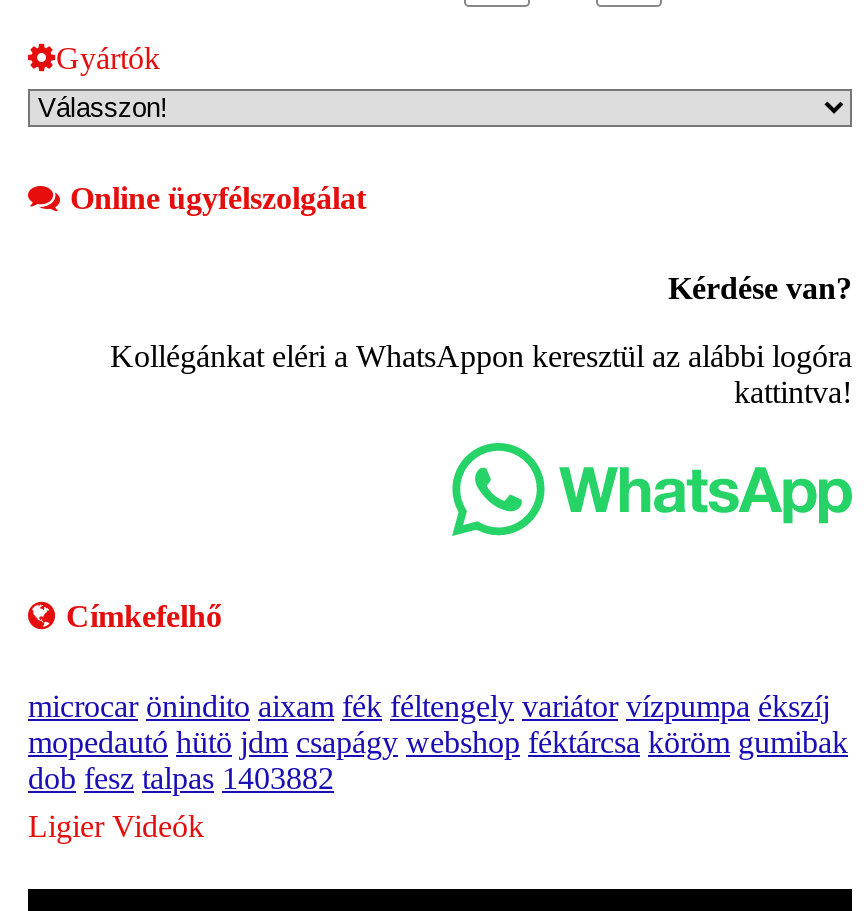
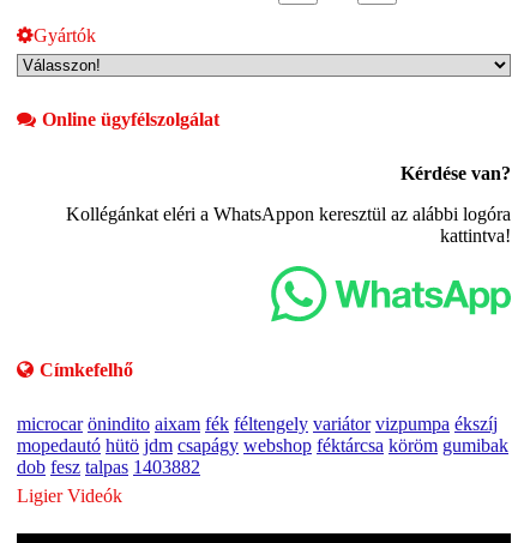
- microcar önindito aixam fék féltengely variátor vízpumpa ékszíj
+ microcar önindito aixam fék féltengely variátor vizpumpa ékszíj
